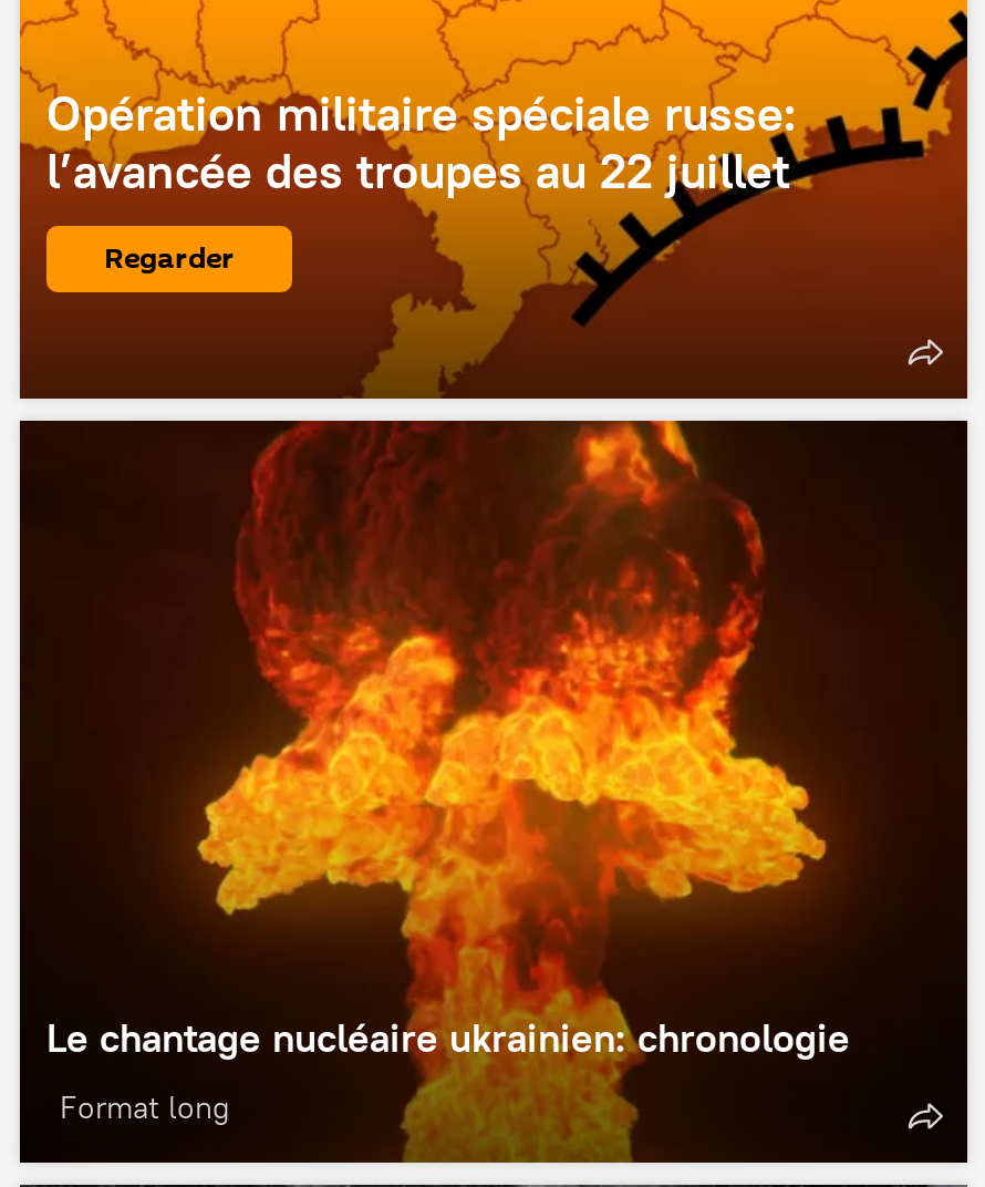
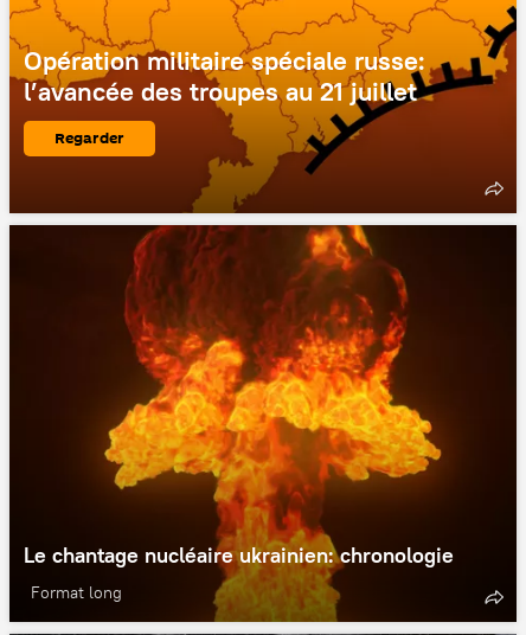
- l’avancée des troupes au 22 juillet
+ l’avancée des troupes au 21 juillet
